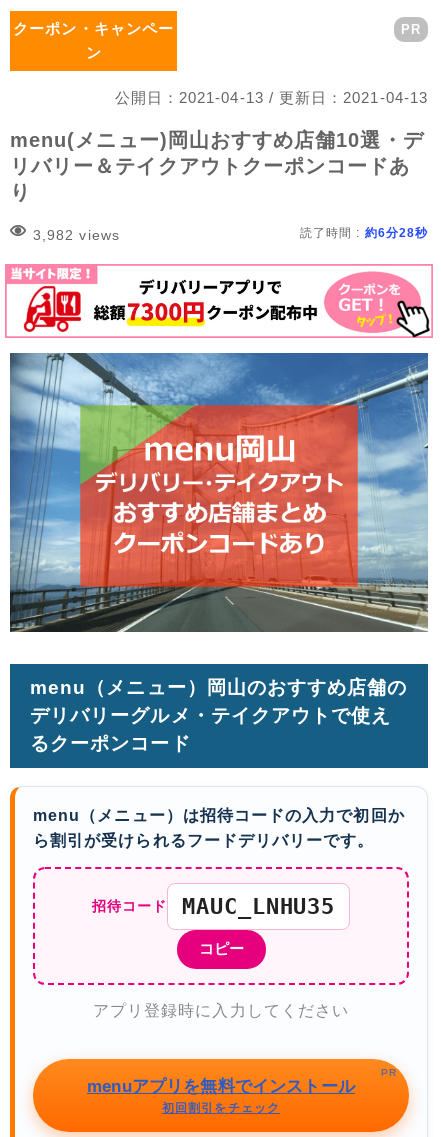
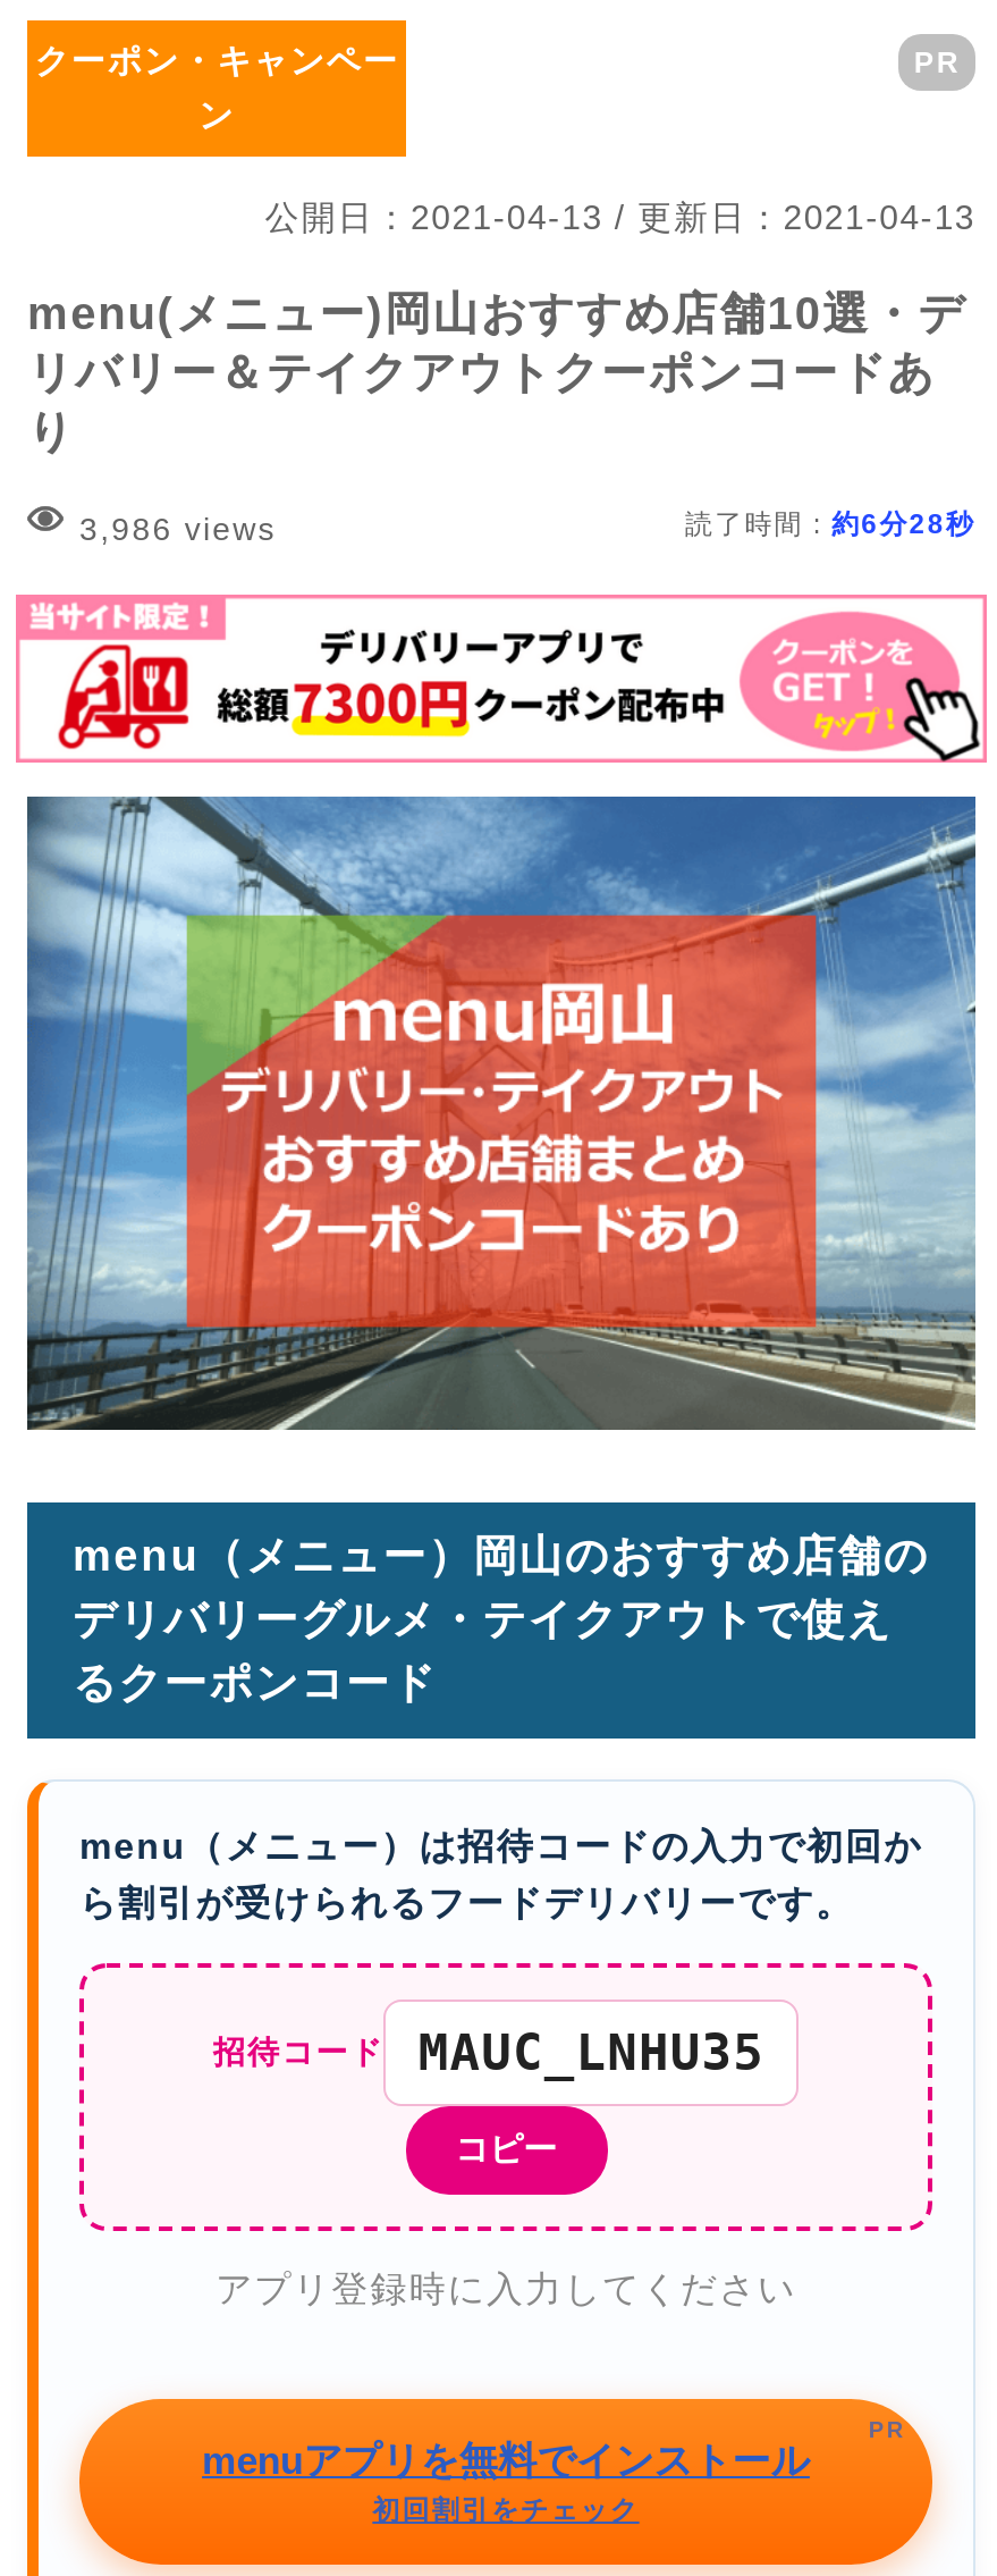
- 3,982 views
+ 3,986 views
